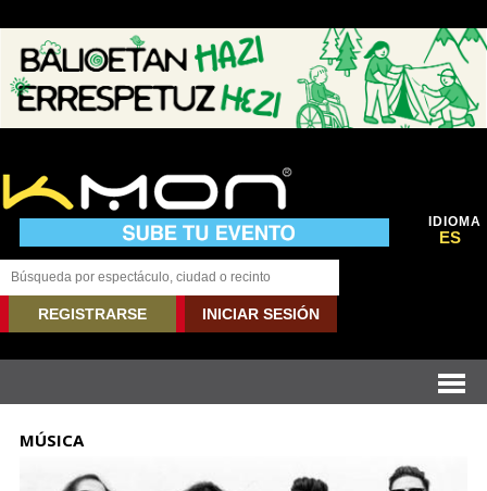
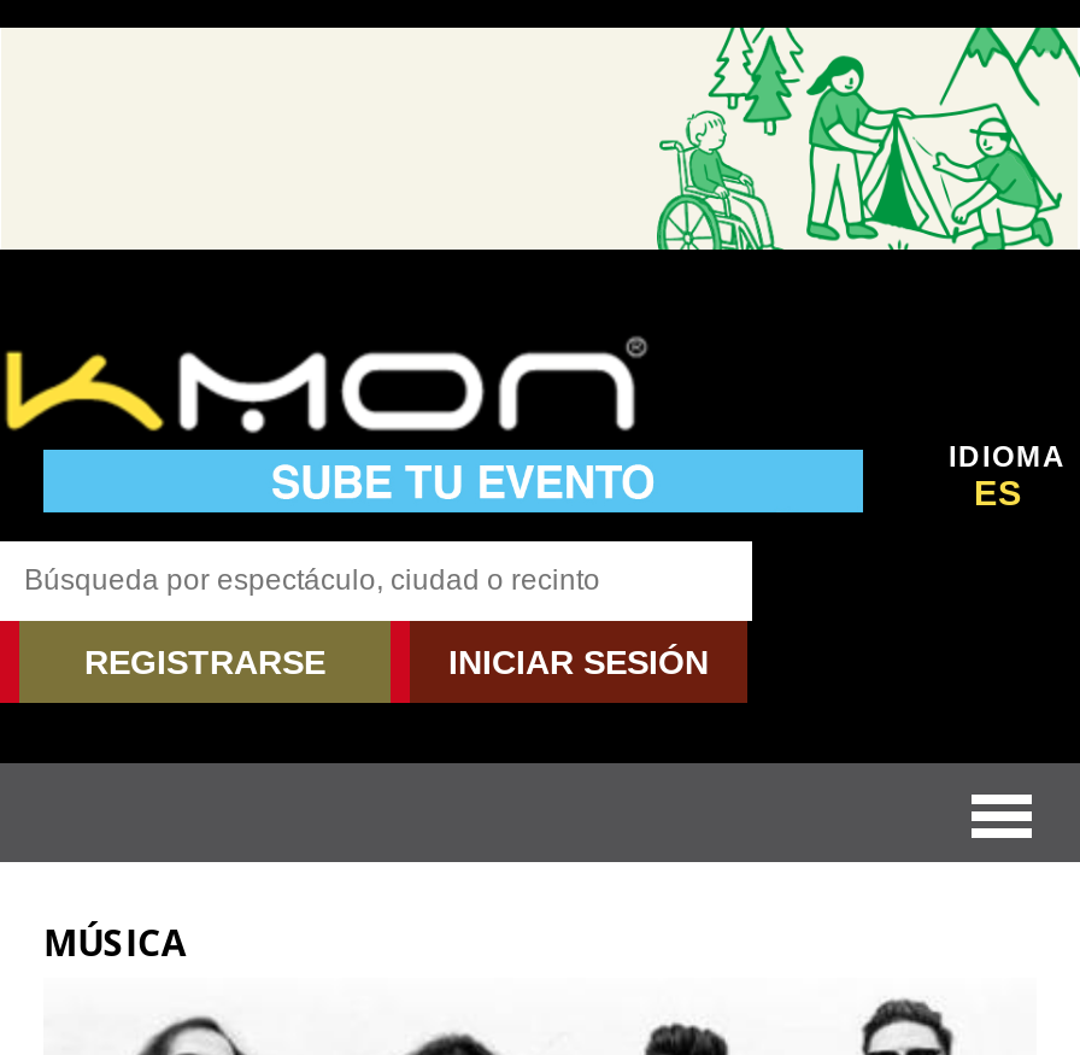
- [image]
